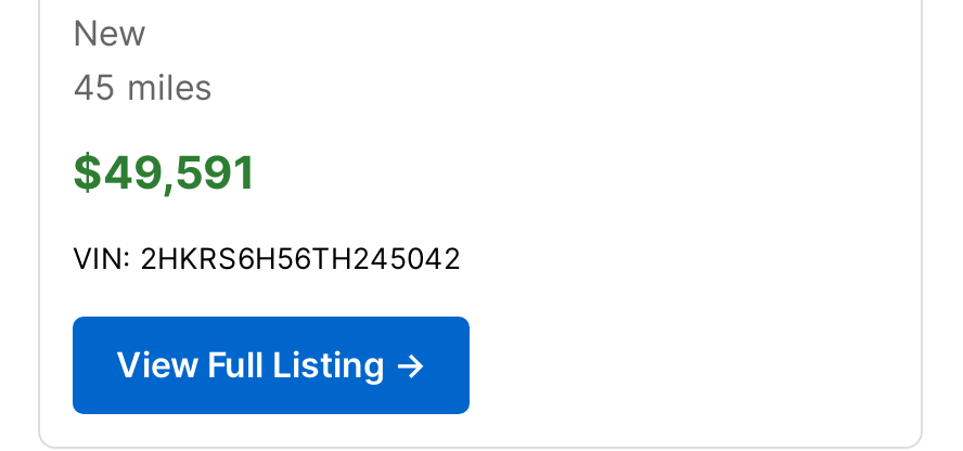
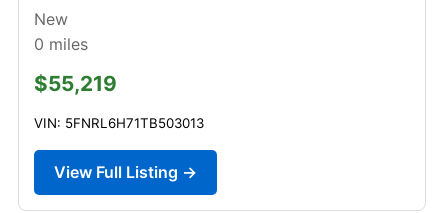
- 45 miles
+ 0 miles

- $49,591
+ $55,219

- VIN: 2HKRS6H56TH245042
+ VIN: 5FNRL6H71TB503013
